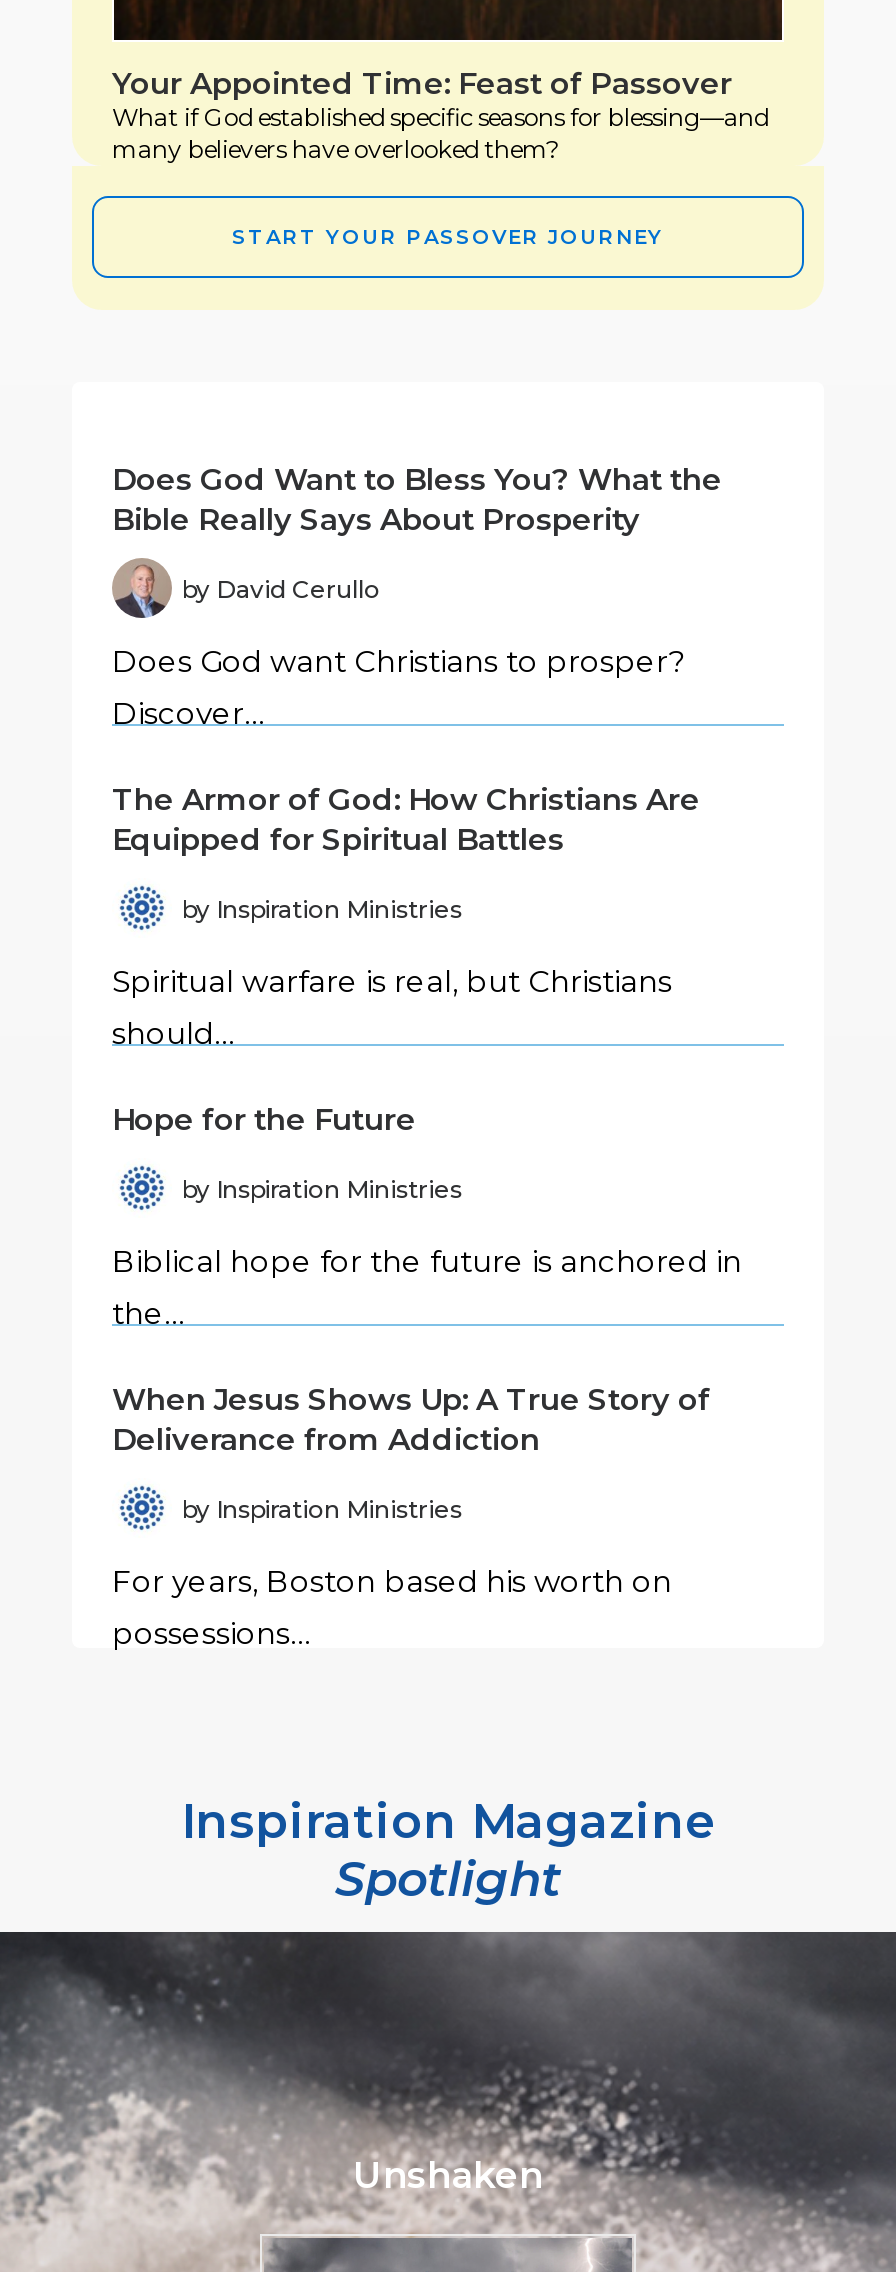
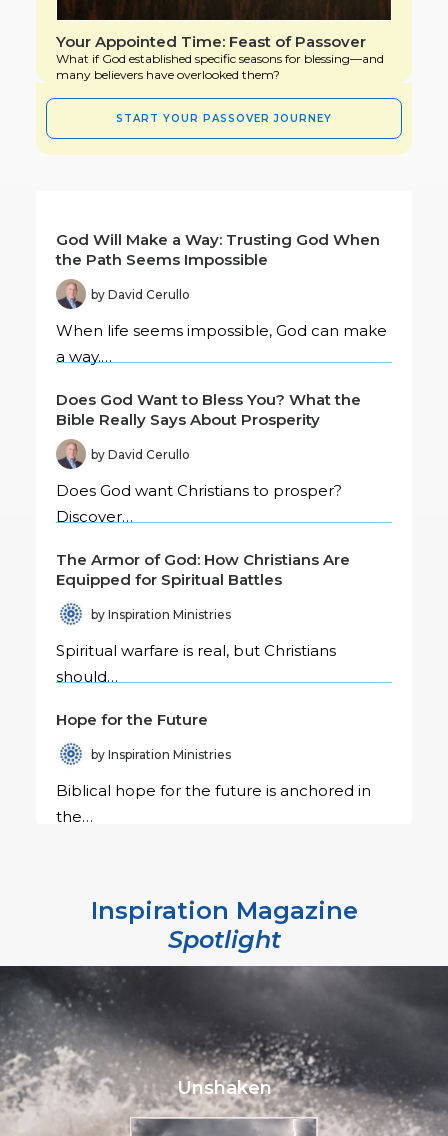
+ God Will Make a Way: Trusting God When
+ the Path Seems Impossible
+ by David Cerullo
+ When life seems impossible, God can make
+ a way.…

moved down: Does God Want to Bless You? What the | Bible Really Says About Prosperity | by David Cerullo | ... | Biblical hope for the future is anchored in | the…

- When Jesus Shows Up: A True Story of
- Deliverance from Addiction
- by Inspiration Ministries
- For years, Boston based his worth on
- possessions…
